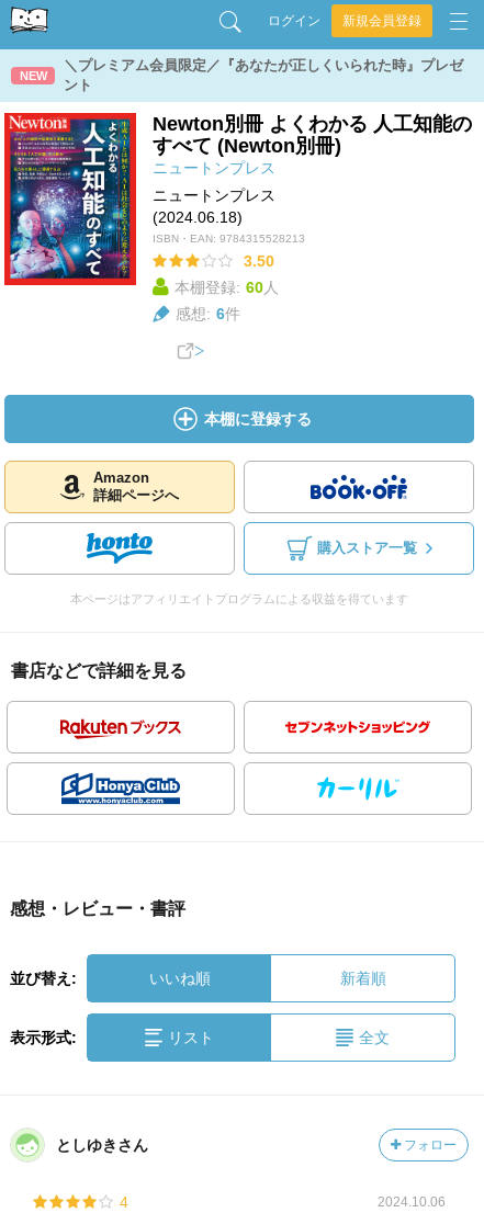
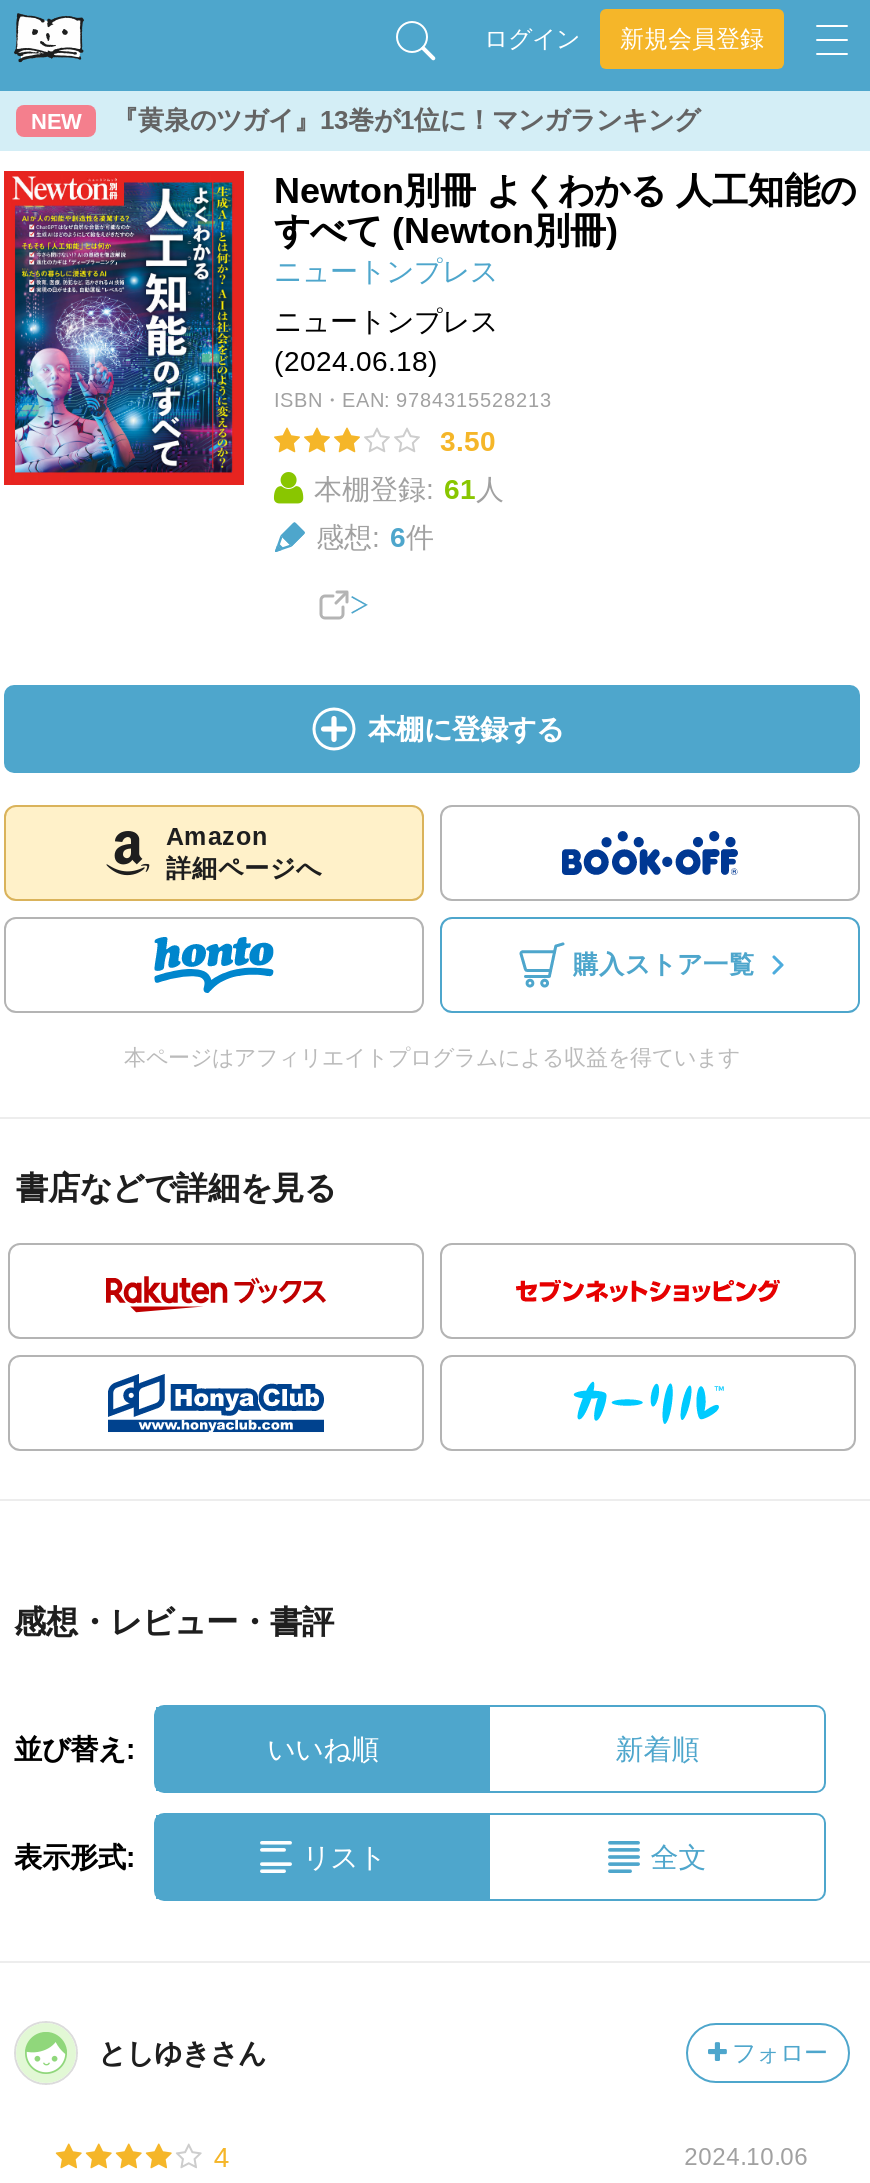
- ＼プレミアム会員限定／『あなたが正しくいられた時』プレゼ
- ント
+ 『黄泉のツガイ』13巻が1位に！マンガランキング

- 本棚登録: 60人
+ 本棚登録: 61人
